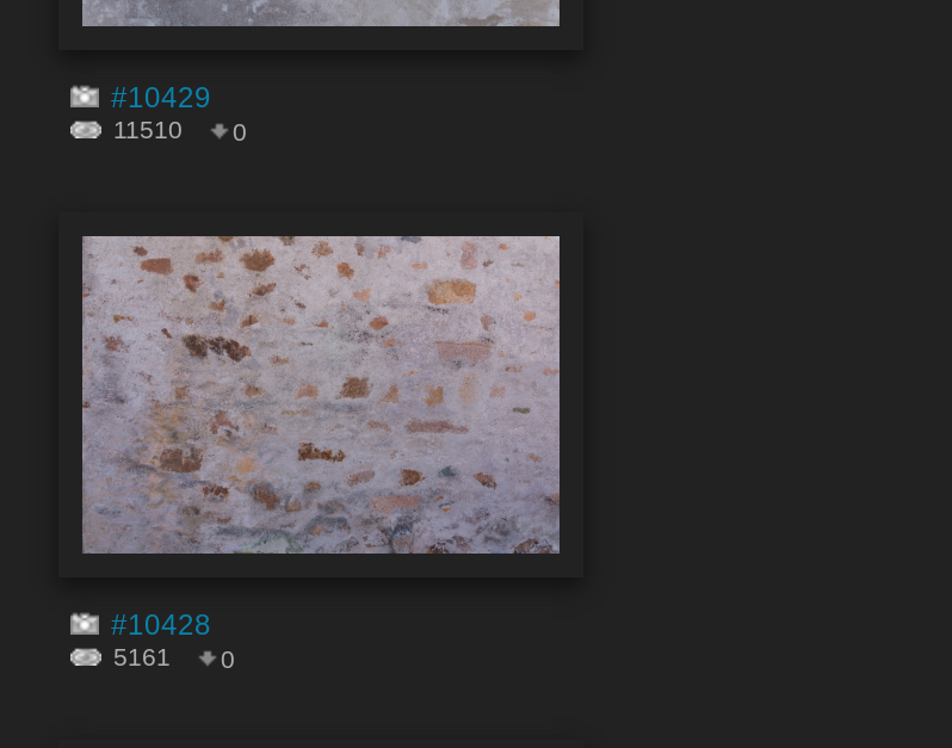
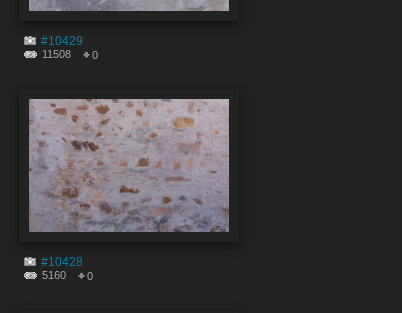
- 11510 0
+ 11508 0

- 5161 0
+ 5160 0
